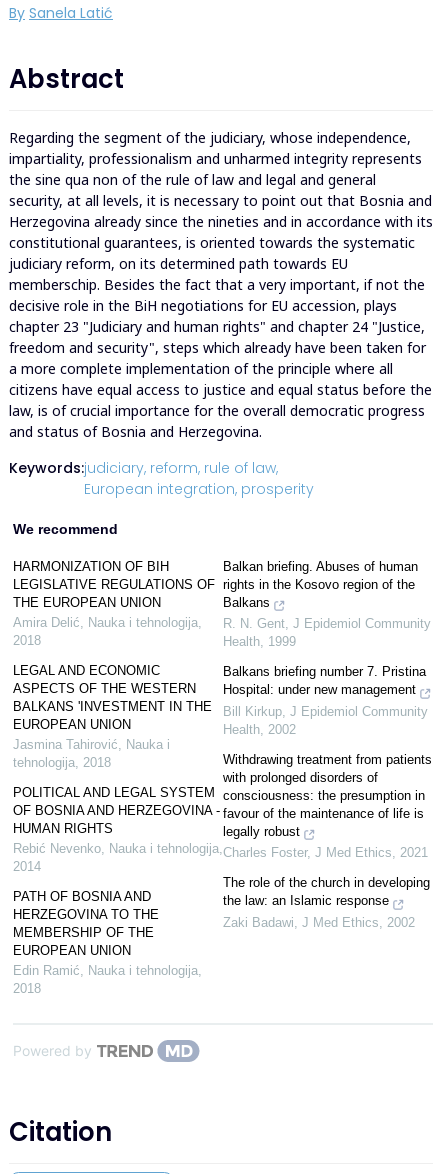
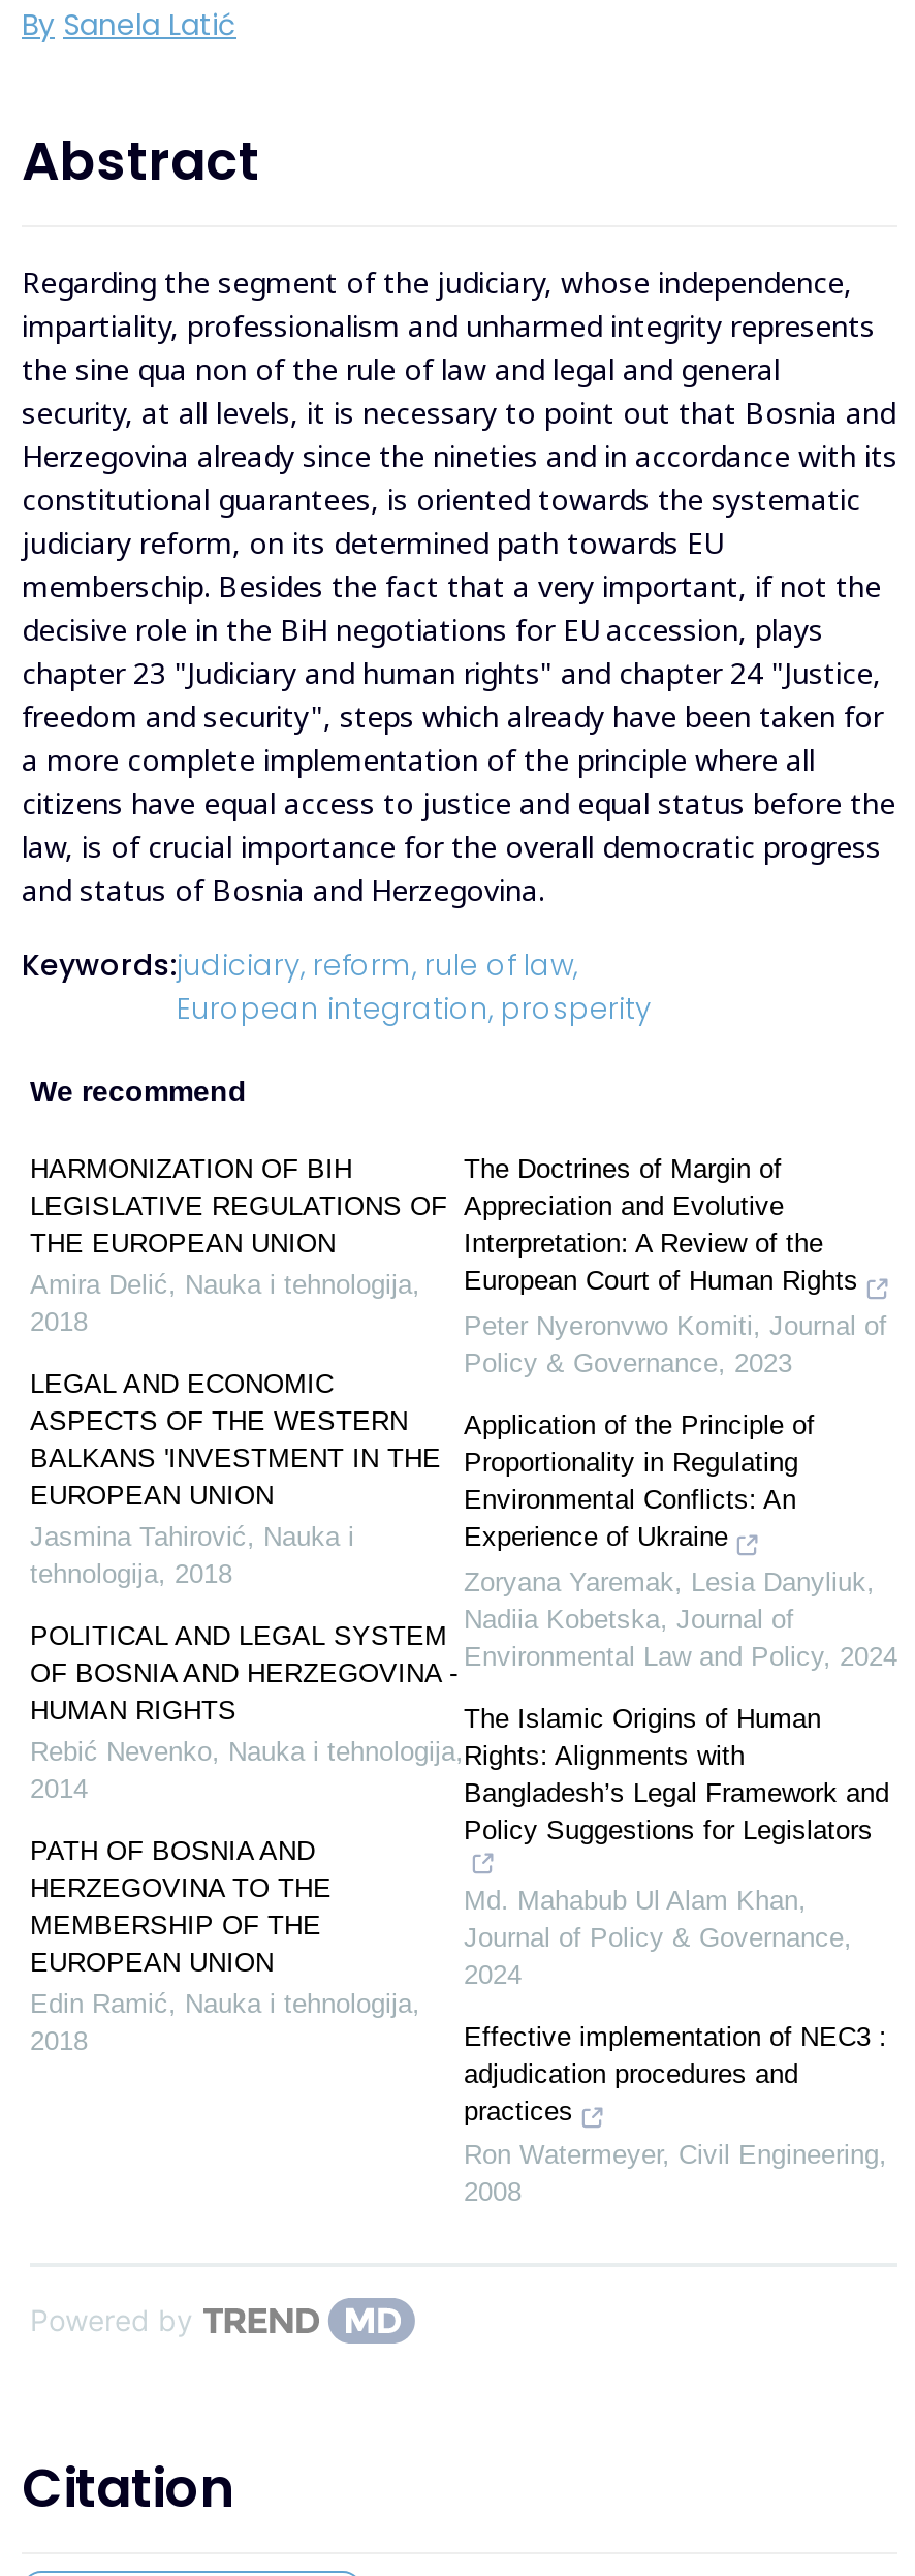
- Balkan briefing. Abuses of human
- rights in the Kosovo region of the
- Balkans
- R. N. Gent, J Epidemiol Community
- Health, 1999
- Balkans briefing number 7. Pristina
- Hospital: under new management
- Bill Kirkup, J Epidemiol Community
- Health, 2002
- Withdrawing treatment from patients
- with prolonged disorders of
- consciousness: the presumption in
- favour of the maintenance of life is
- legally robust
- Charles Foster, J Med Ethics, 2021
- The role of the church in developing
- the law: an Islamic response
- Zaki Badawi, J Med Ethics, 2002
+ The Doctrines of Margin of
+ Appreciation and Evolutive
+ Interpretation: A Review of the
+ European Court of Human Rights
+ Peter Nyeronvwo Komiti, Journal of
+ Policy & Governance, 2023
+ Application of the Principle of
+ Proportionality in Regulating
+ Environmental Conflicts: An
+ Experience of Ukraine
+ Zoryana Yaremak, Lesia Danyliuk,
+ Nadiia Kobetska, Journal of
+ Environmental Law and Policy, 2024
+ The Islamic Origins of Human
+ Rights: Alignments with
+ Bangladesh’s Legal Framework and
+ Policy Suggestions for Legislators
+ Md. Mahabub Ul Alam Khan,
+ Journal of Policy & Governance,
+ 2024
+ Effective implementation of NEC3 :
+ adjudication procedures and
+ practices
+ Ron Watermeyer, Civil Engineering,
+ 2008
